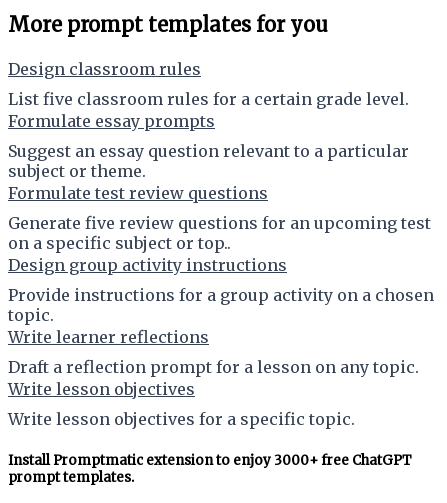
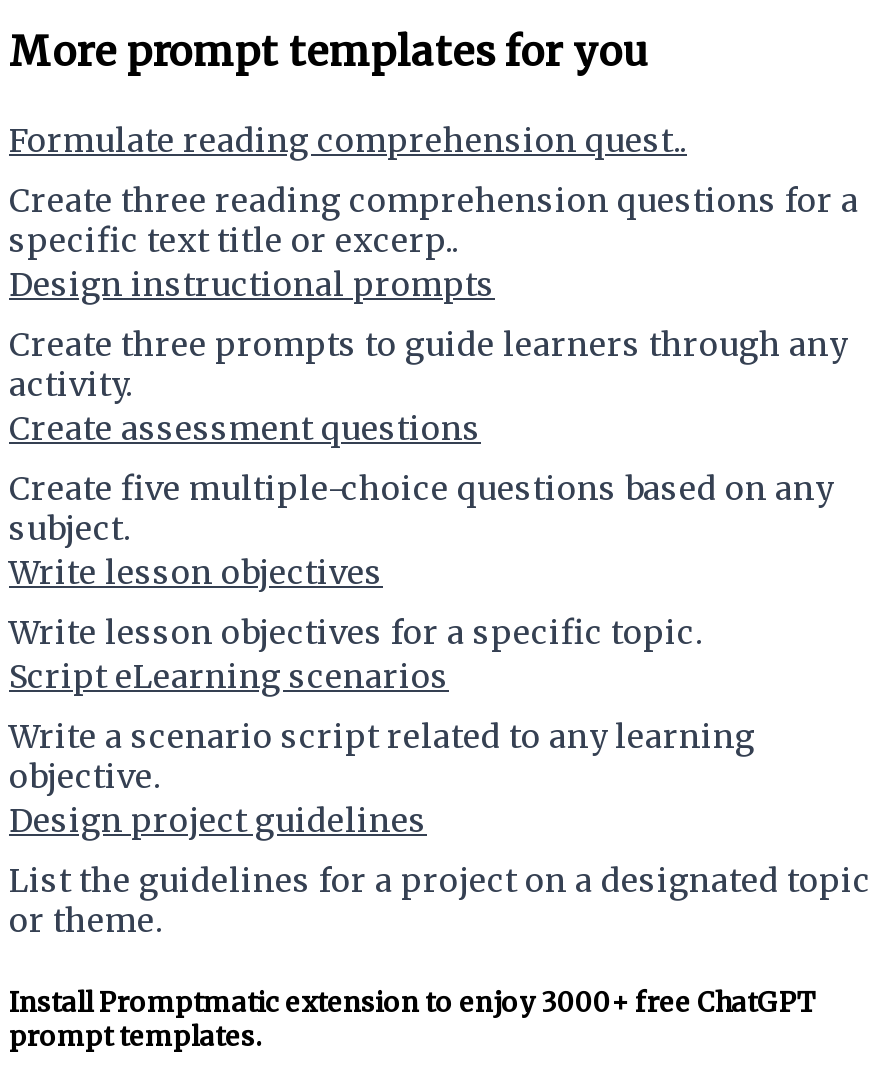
- Design classroom rules
- List five classroom rules for a certain grade level.
- Formulate essay prompts
- Suggest an essay question relevant to a particular
- subject or theme.
- Formulate test review questions
- Generate five review questions for an upcoming test
- on a specific subject or top..
- Design group activity instructions
- Provide instructions for a group activity on a chosen
- topic.
- Write learner reflections
- Draft a reflection prompt for a lesson on any topic.
+ Formulate reading comprehension quest..
+ Create three reading comprehension questions for a
+ specific text title or excerp..
+ Design instructional prompts
+ Create three prompts to guide learners through any
+ activity.
+ Create assessment questions
+ Create five multiple-choice questions based on any
+ subject.

moved up: Write lesson objectives | Write lesson objectives for a specific topic.

+ Script eLearning scenarios
+ Write a scenario script related to any learning
+ objective.
+ Design project guidelines
+ List the guidelines for a project on a designated topic
+ or theme.
